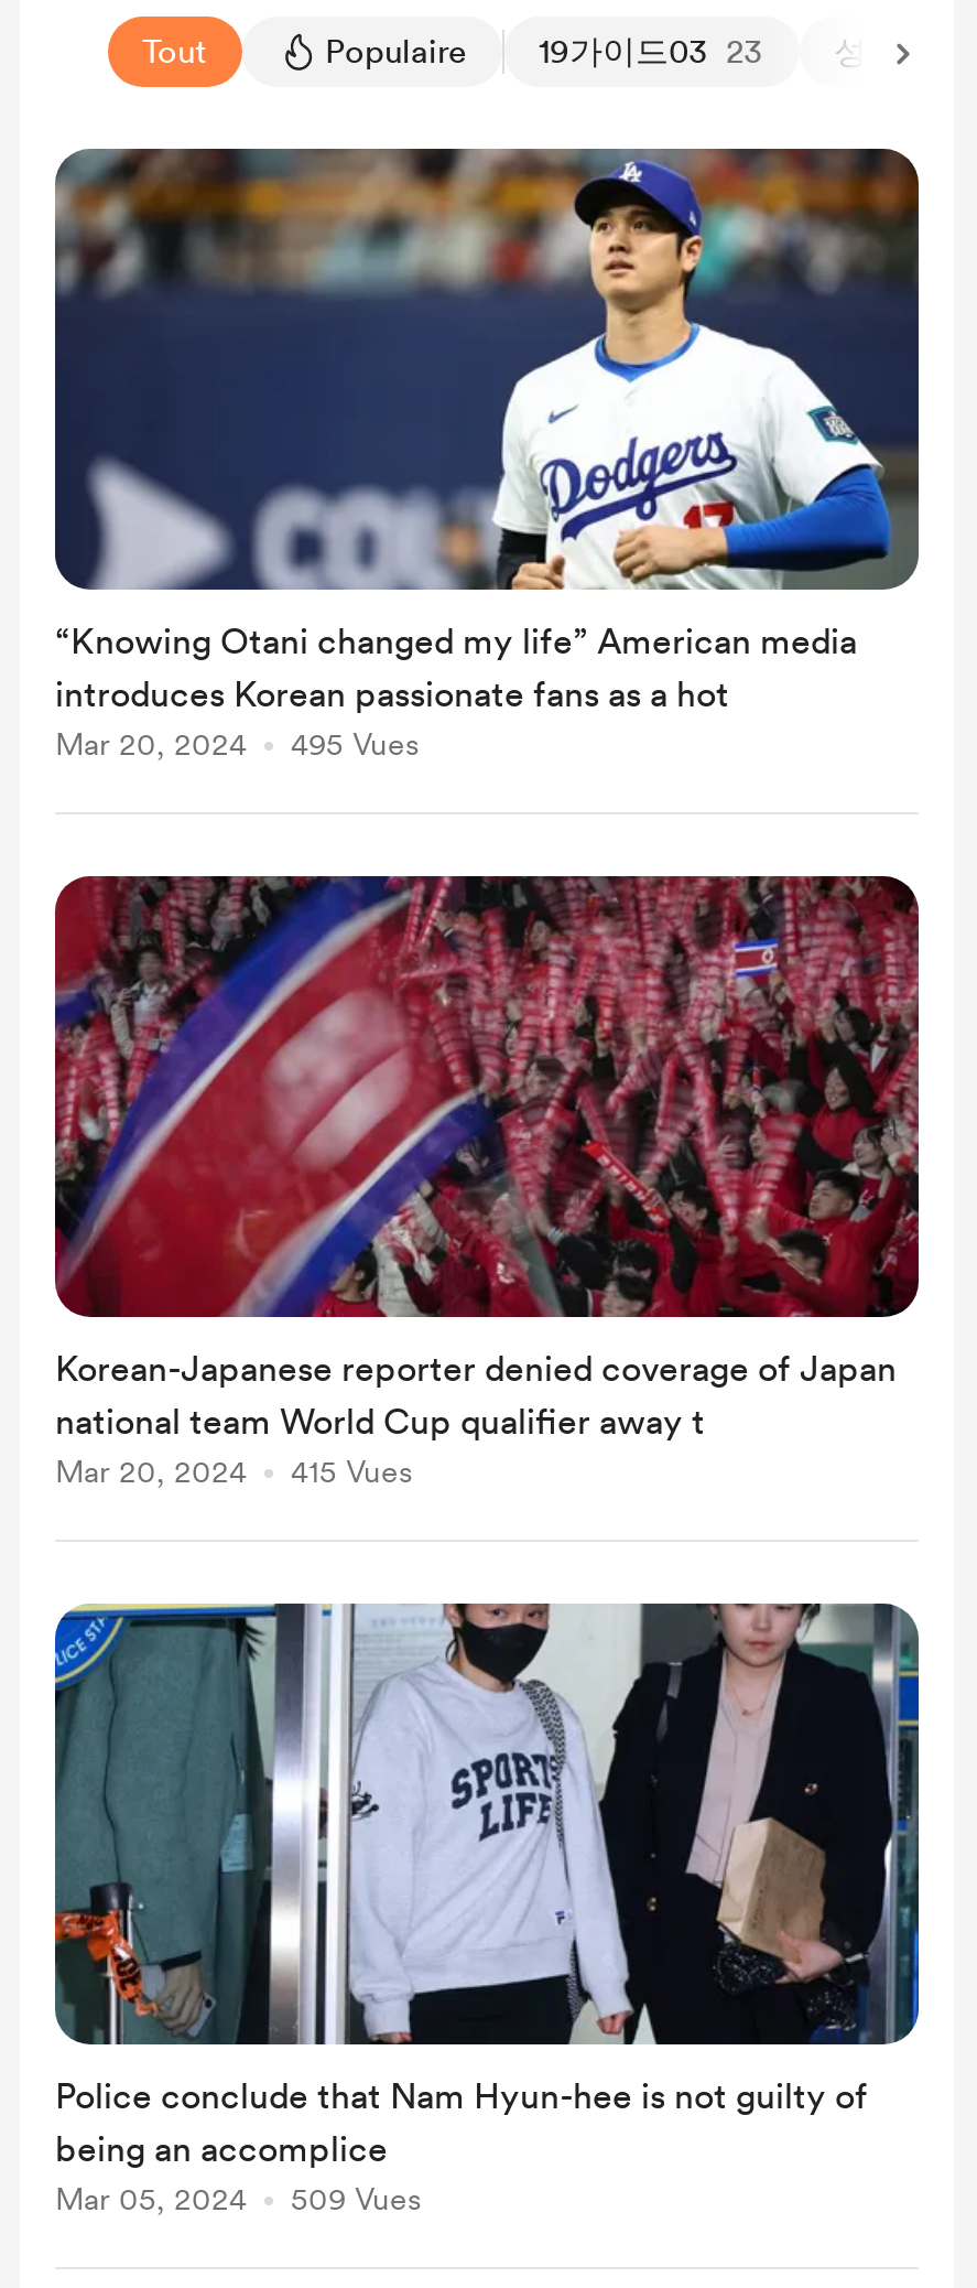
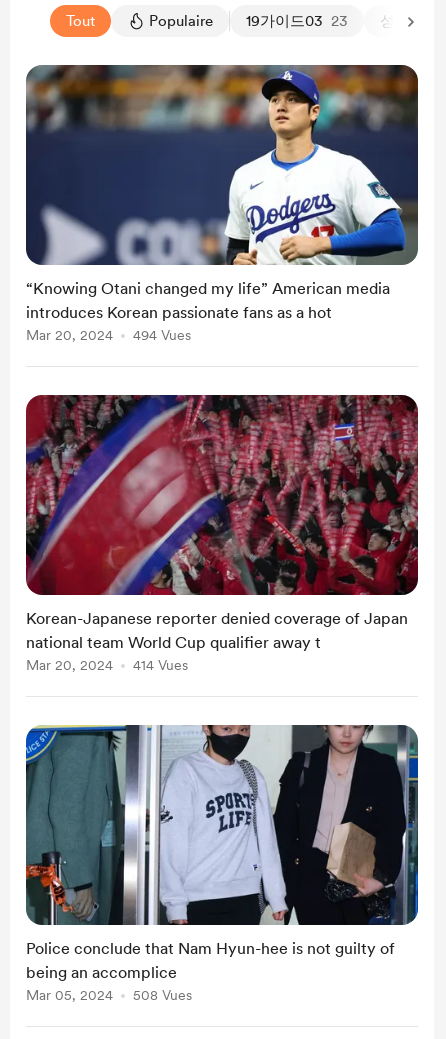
- Mar 20, 2024 495 Vues
+ Mar 20, 2024 494 Vues

- Mar 20, 2024 415 Vues
+ Mar 20, 2024 414 Vues

- Mar 05, 2024 509 Vues
+ Mar 05, 2024 508 Vues
